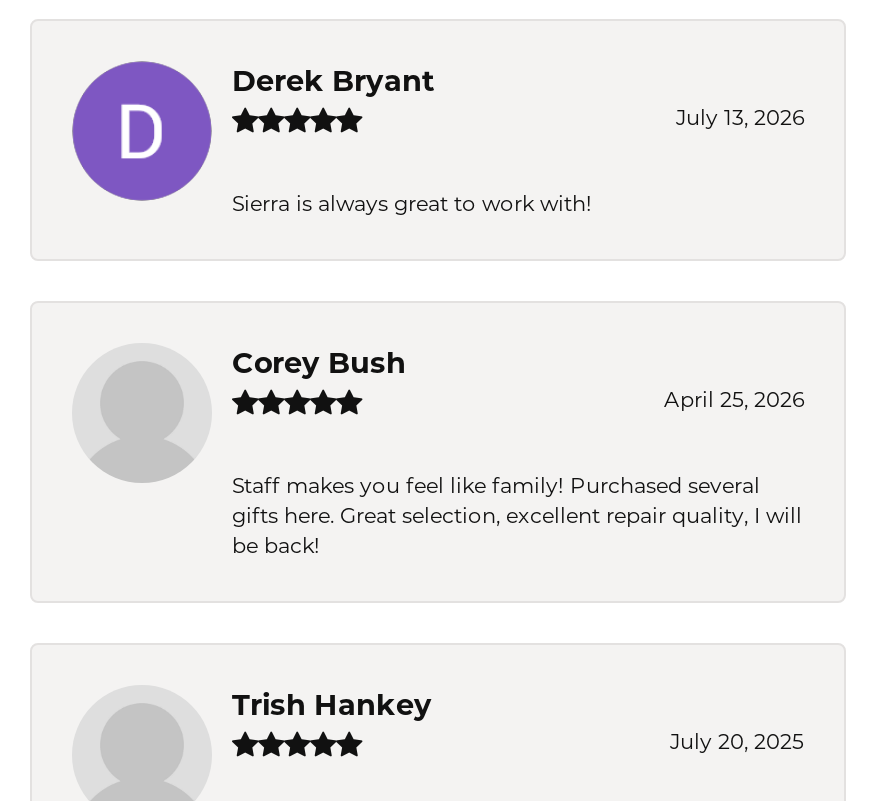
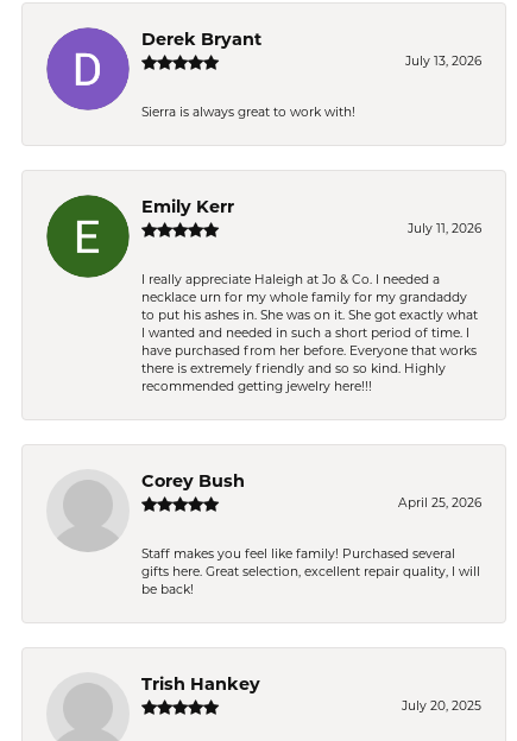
+ [image]
+ Emily Kerr
+ July 11, 2026
+ I really appreciate Haleigh at Jo & Co. I needed a
+ necklace urn for my whole family for my grandaddy
+ to put his ashes in. She was on it. She got exactly what
+ I wanted and needed in such a short period of time. I
+ have purchased from her before. Everyone that works
+ there is extremely friendly and so so kind. Highly
+ recommended getting jewelry here!!!
